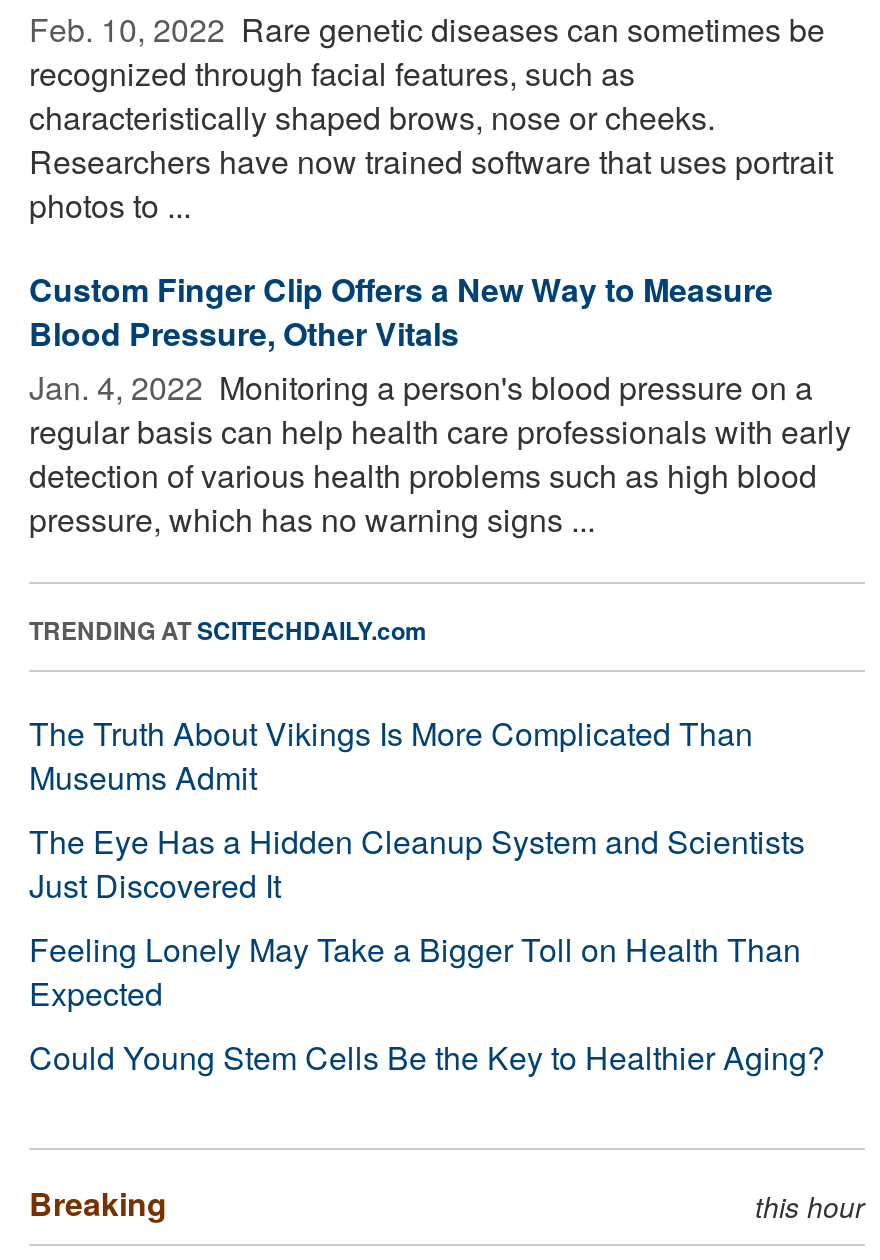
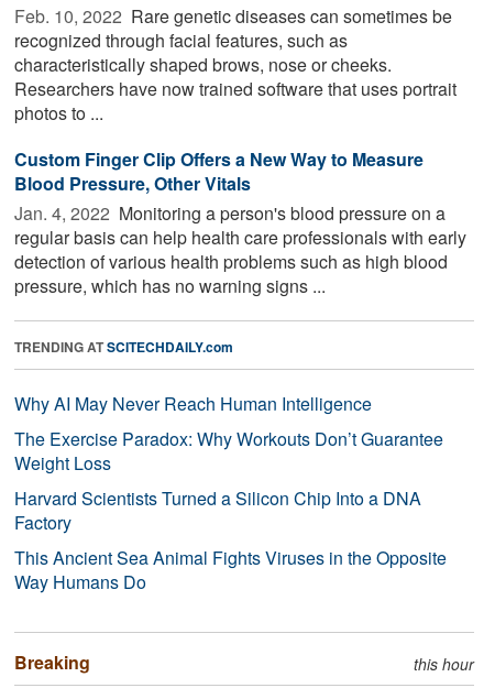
- The Truth About Vikings Is More Complicated Than
- Museums Admit
- The Eye Has a Hidden Cleanup System and Scientists
- Just Discovered It
- Feeling Lonely May Take a Bigger Toll on Health Than
- Expected
- Could Young Stem Cells Be the Key to Healthier Aging?
+ Why AI May Never Reach Human Intelligence
+ The Exercise Paradox: Why Workouts Don’t Guarantee
+ Weight Loss
+ Harvard Scientists Turned a Silicon Chip Into a DNA
+ Factory
+ This Ancient Sea Animal Fights Viruses in the Opposite
+ Way Humans Do
